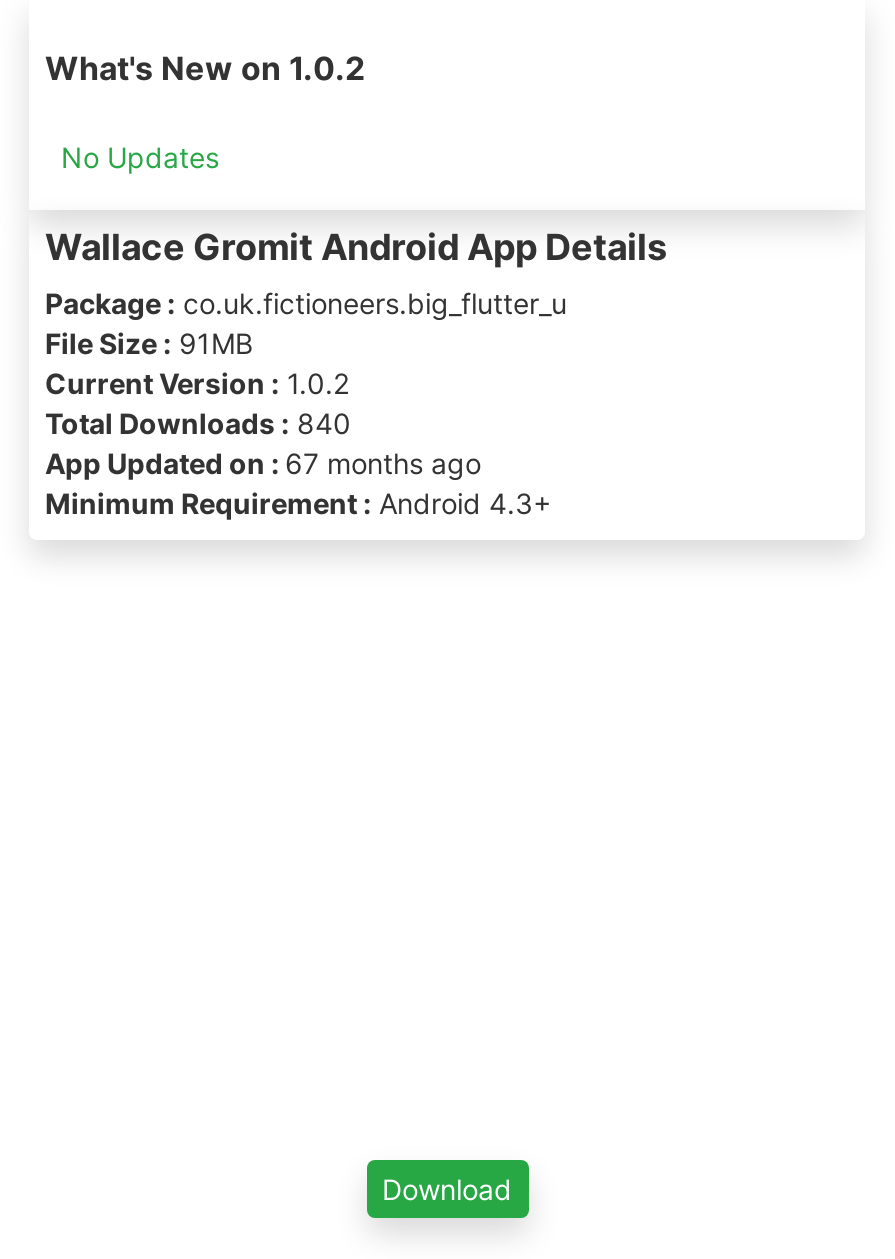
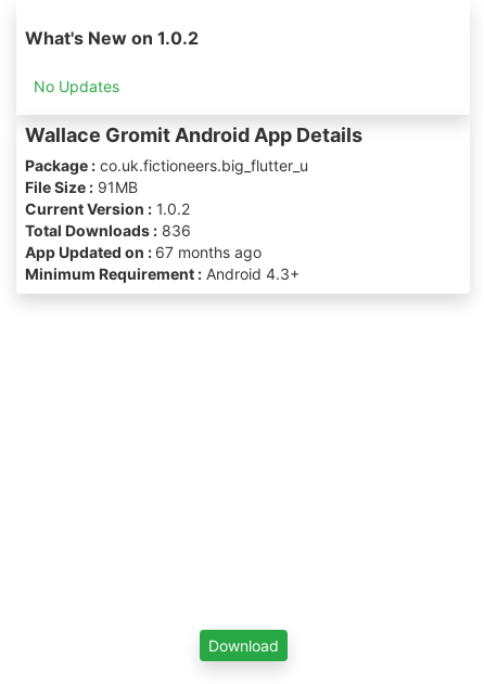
- Total Downloads : 840
+ Total Downloads : 836
